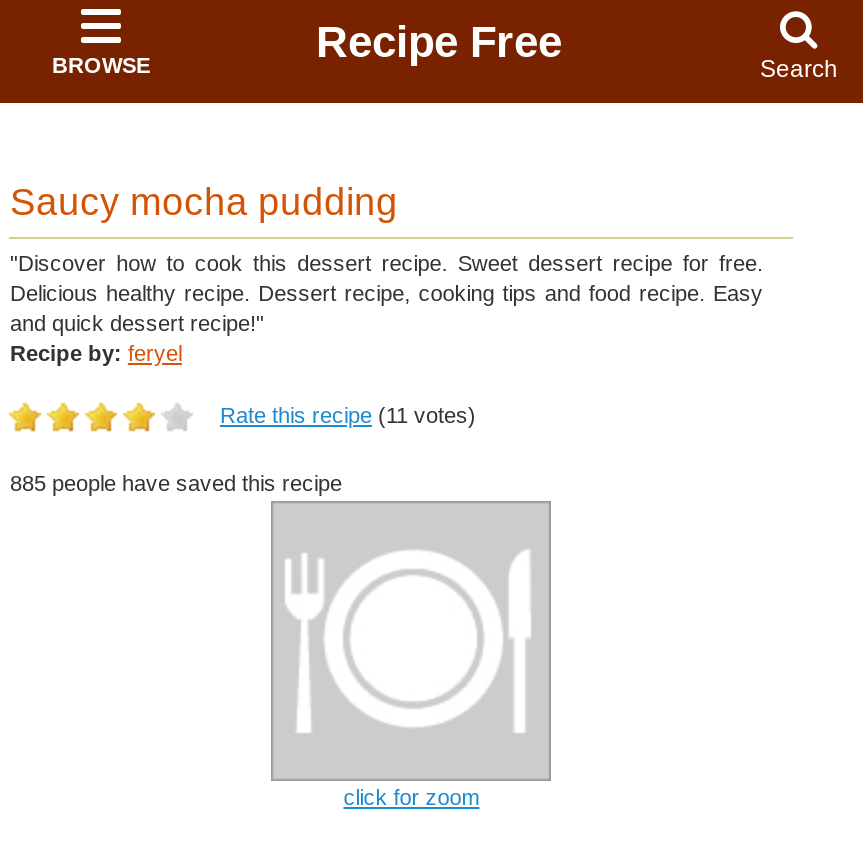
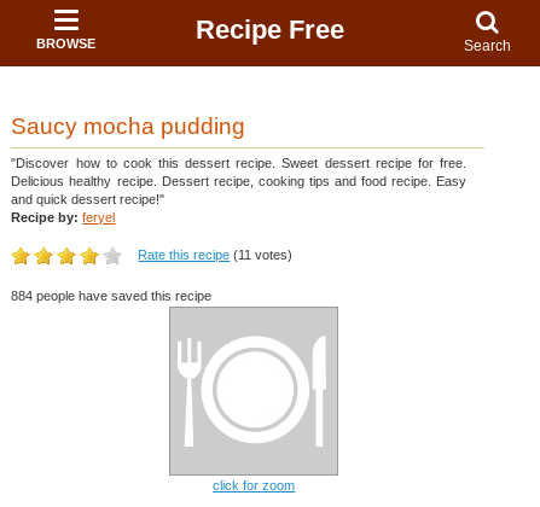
- 885 people have saved this recipe
+ 884 people have saved this recipe
